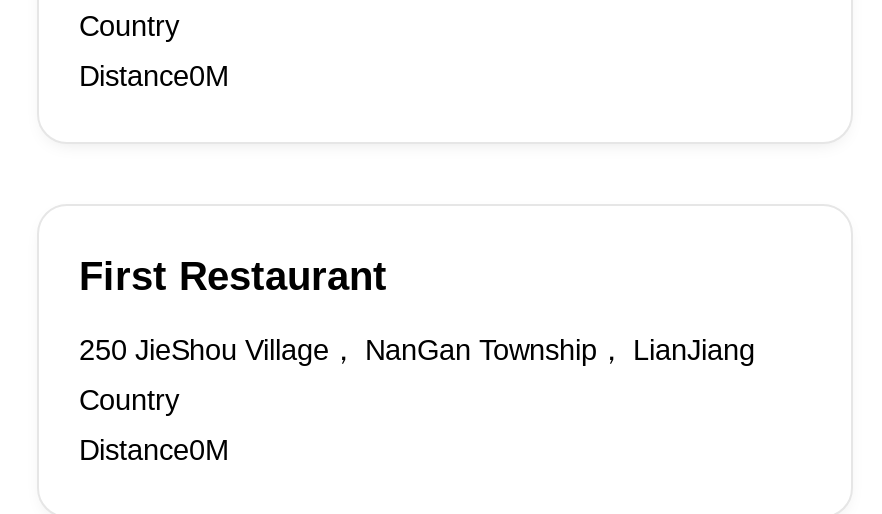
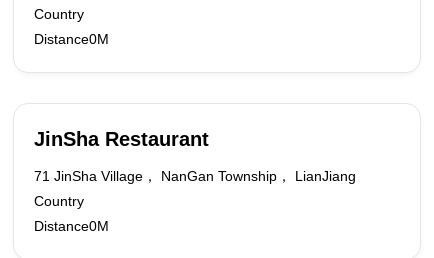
- First Restaurant
+ JinSha Restaurant

- 250 JieShou Village， NanGan Township， LianJiang
+ 71 JinSha Village， NanGan Township， LianJiang
